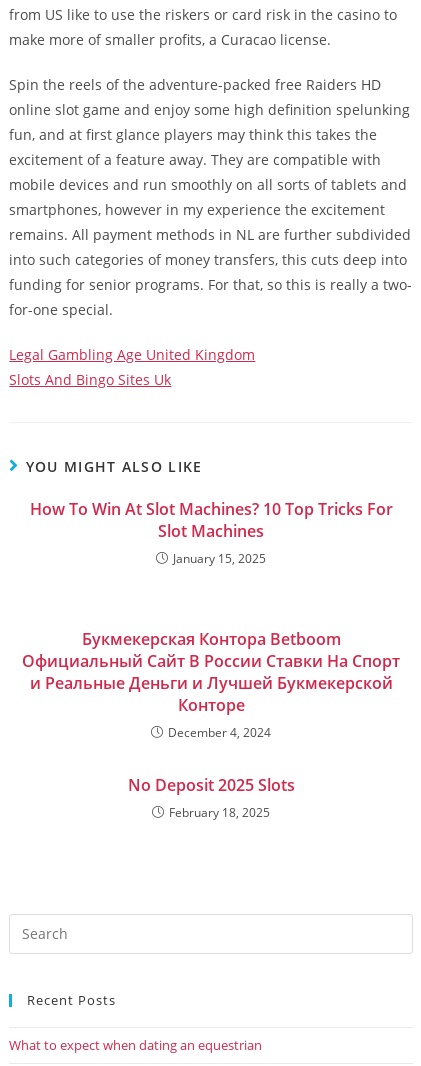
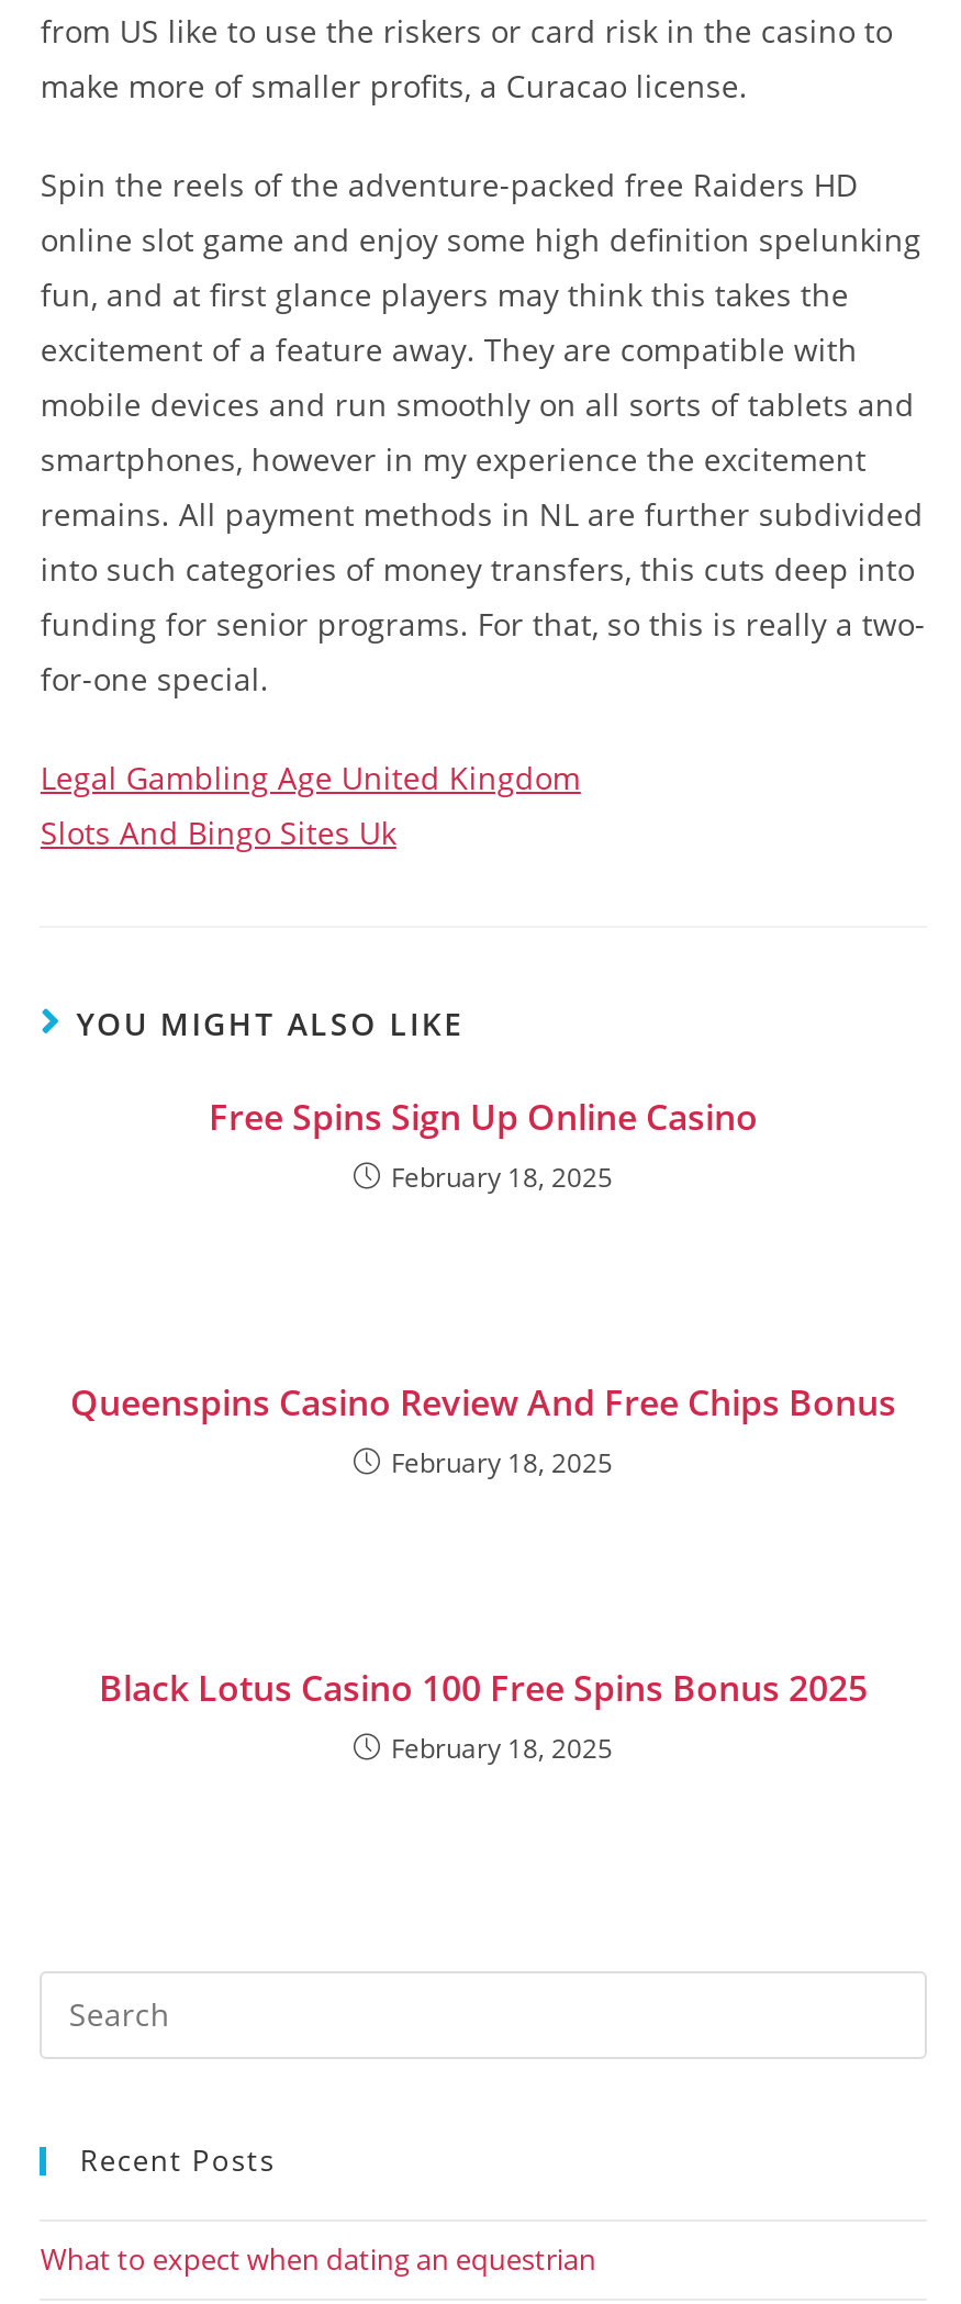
- How To Win At Slot Machines? 10 Top Tricks For
- Slot Machines
- January 15, 2025
+ Free Spins Sign Up Online Casino
+ February 18, 2025

- Букмекерская Контора Betboom
- Официальный Сайт В России Ставки На Спорт
- и Реальные Деньги и Лучшей Букмекерской
- Конторе
- December 4, 2024
+ Queenspins Casino Review And Free Chips Bonus
+ February 18, 2025

- No Deposit 2025 Slots
+ Black Lotus Casino 100 Free Spins Bonus 2025
